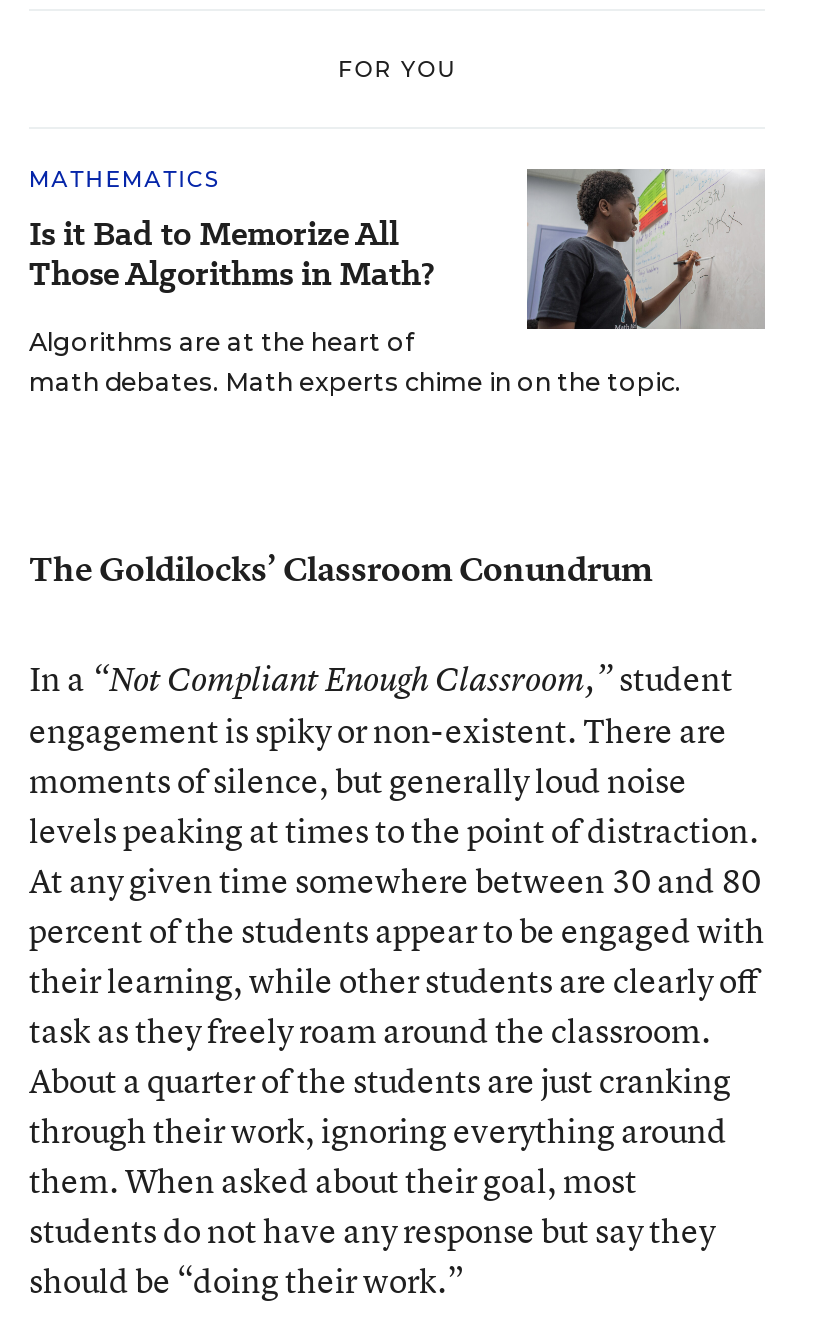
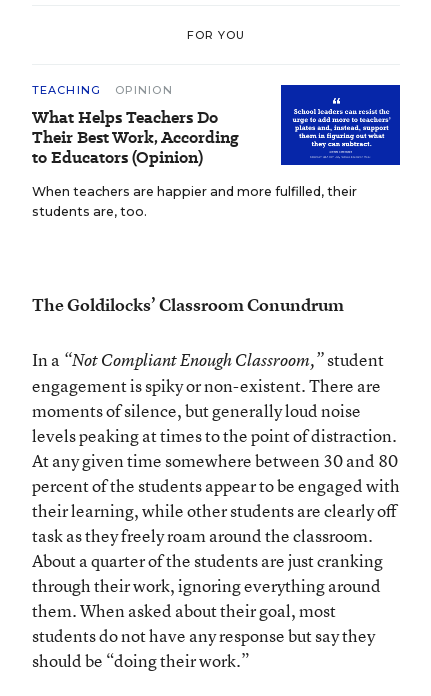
- MATHEMATICS
- Is it Bad to Memorize All
- Those Algorithms in Math?
+ TEACHING
+ OPINION
+ What Helps Teachers Do
+ Their Best Work, According
+ to Educators (Opinion)

- [image]
- Algorithms are at the heart of
- math debates. Math experts chime in on the topic.
+ [image]
+ When teachers are happier and more fulfilled, their
+ students are, too.
